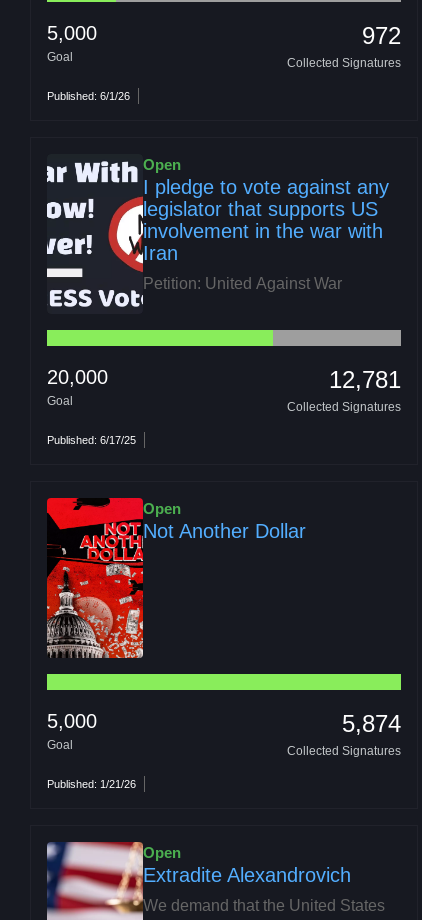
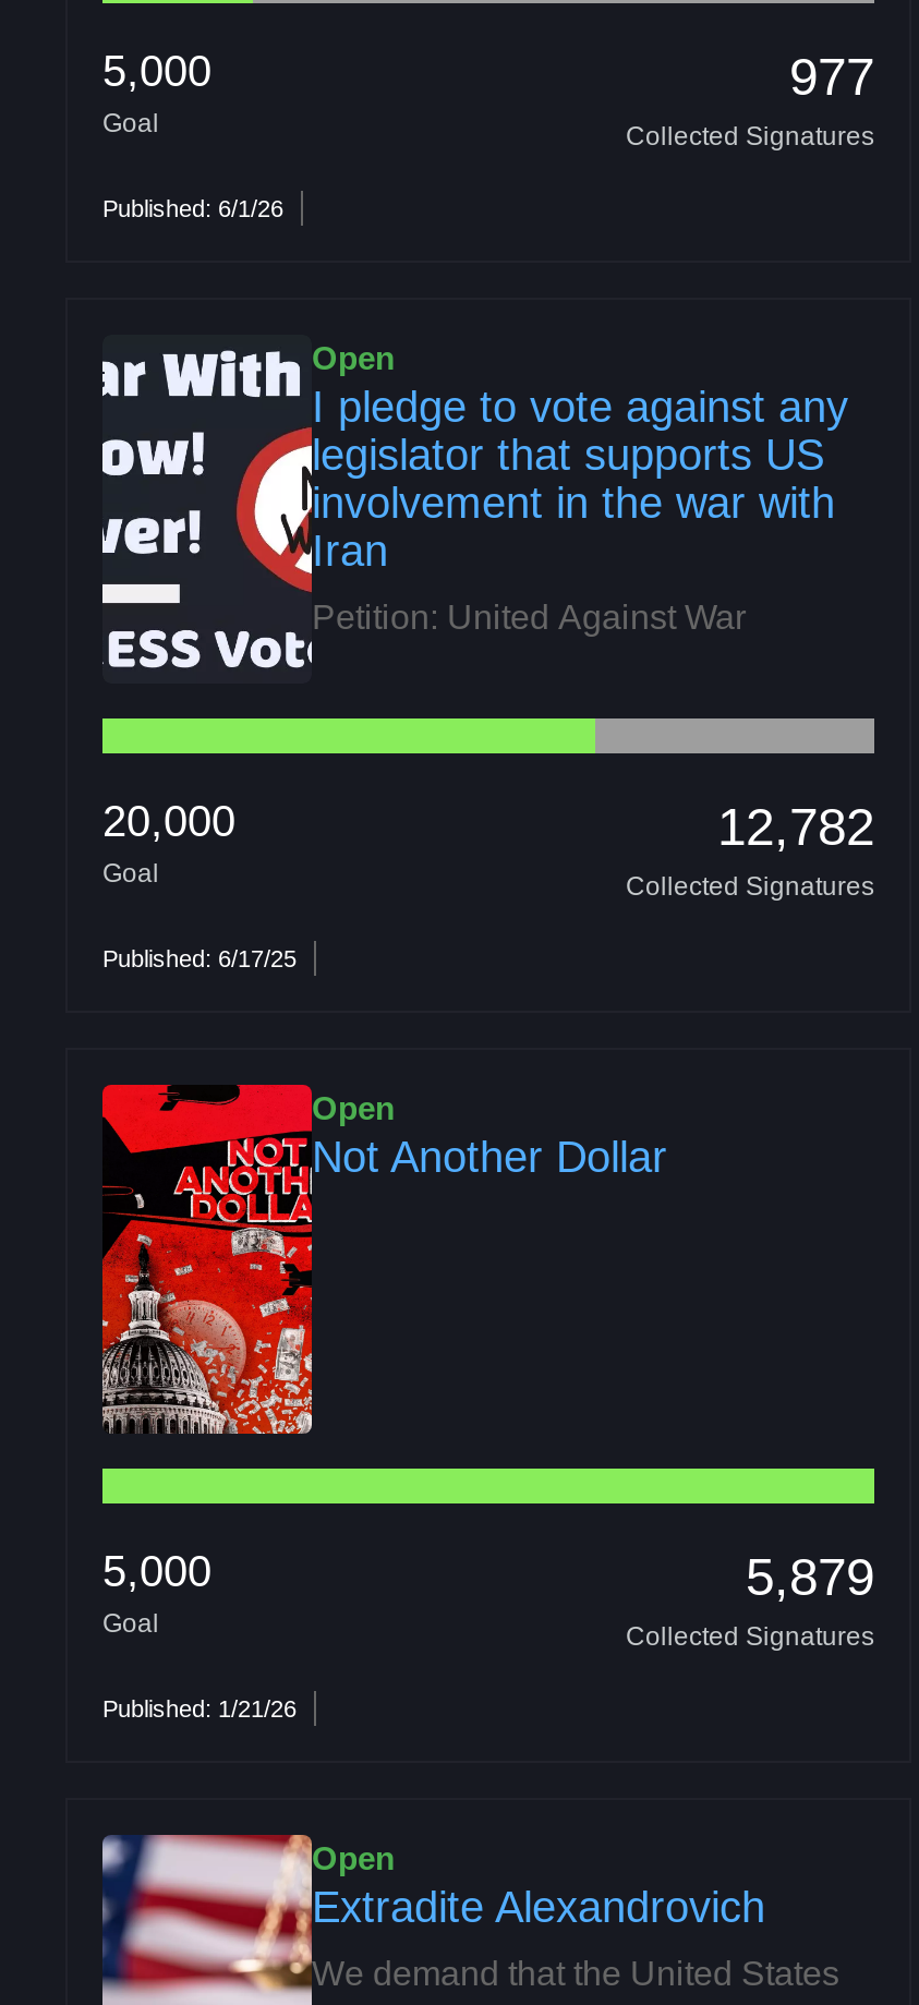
- 972
+ 977

- 12,781
+ 12,782

- 5,874
+ 5,879
